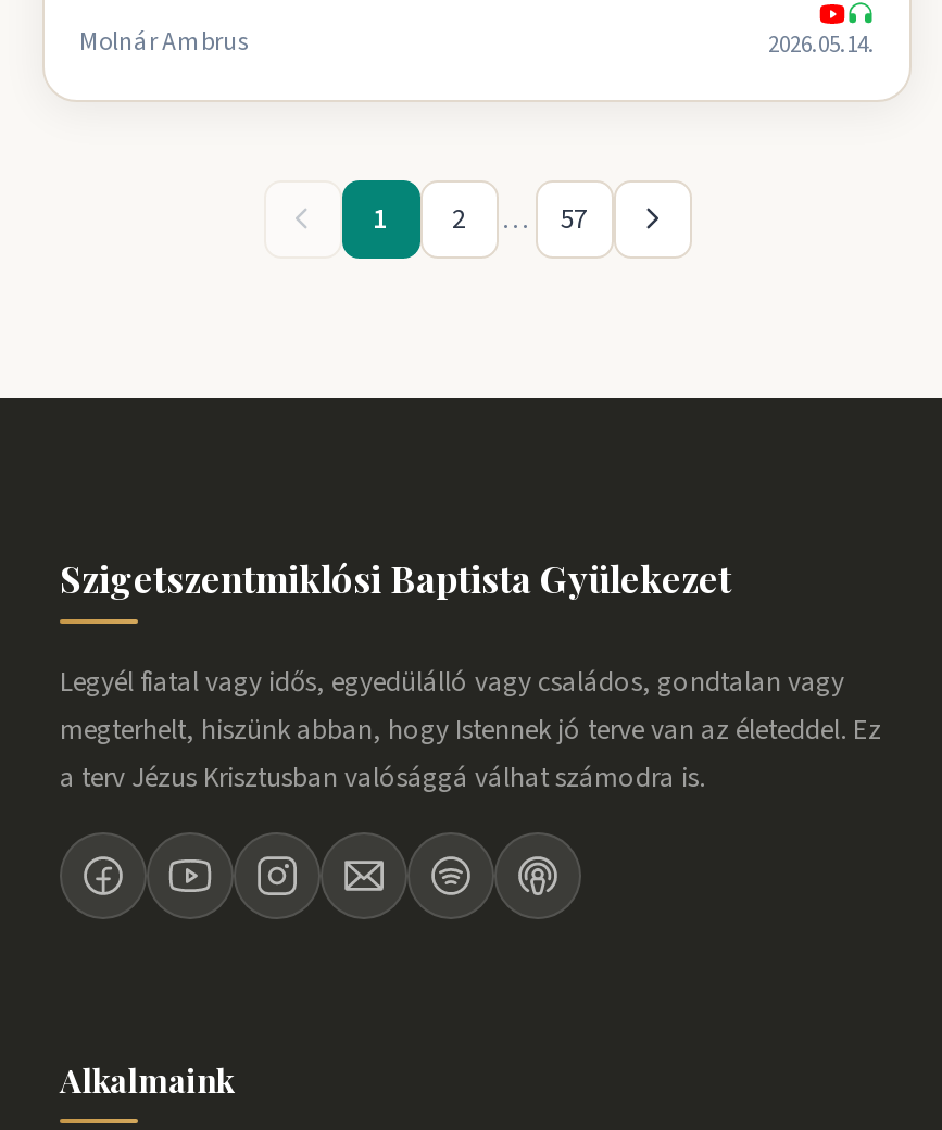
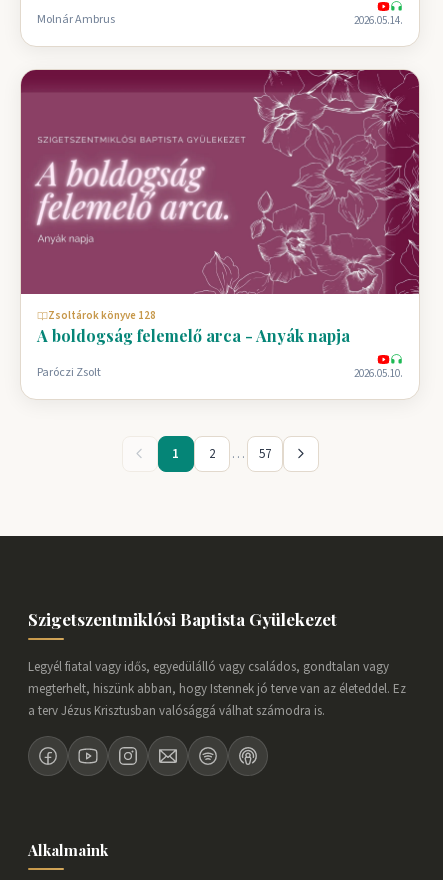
+ [image]
+ Zsoltárok könyve 128
+ A boldogság felemelő arca - Anyák napja
+ Paróczi Zsolt
+ 2026.05.10.
